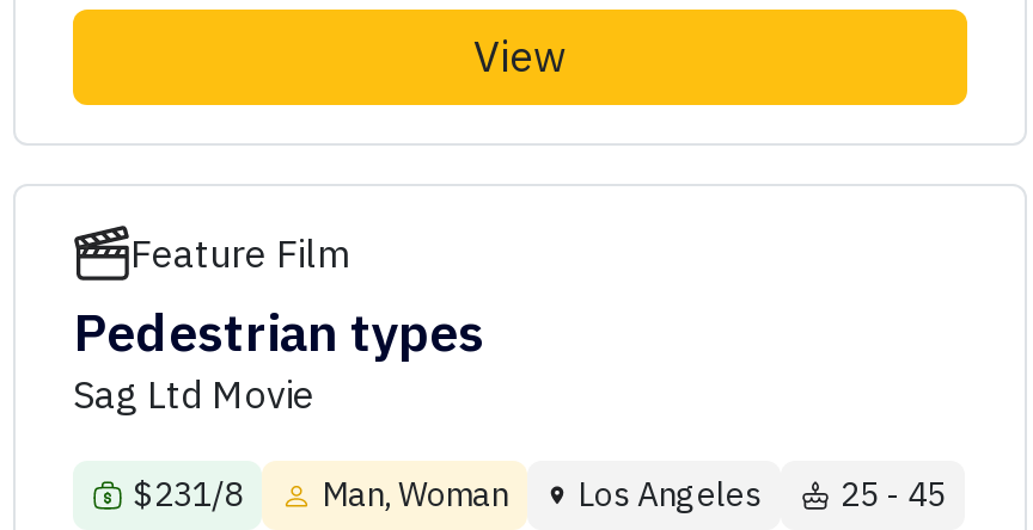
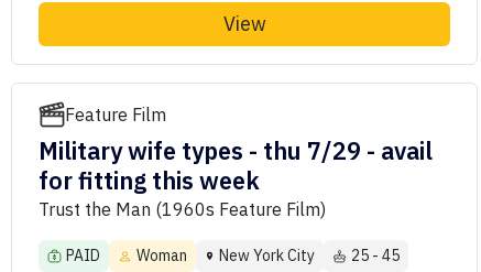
- Pedestrian types
- Sag Ltd Movie
+ Military wife types - thu 7/29 - avail
+ for fitting this week
+ Trust the Man (1960s Feature Film)

- $231/8
- Man, Woman
- Los Angeles
+ PAID
+ Woman
+ New York City
